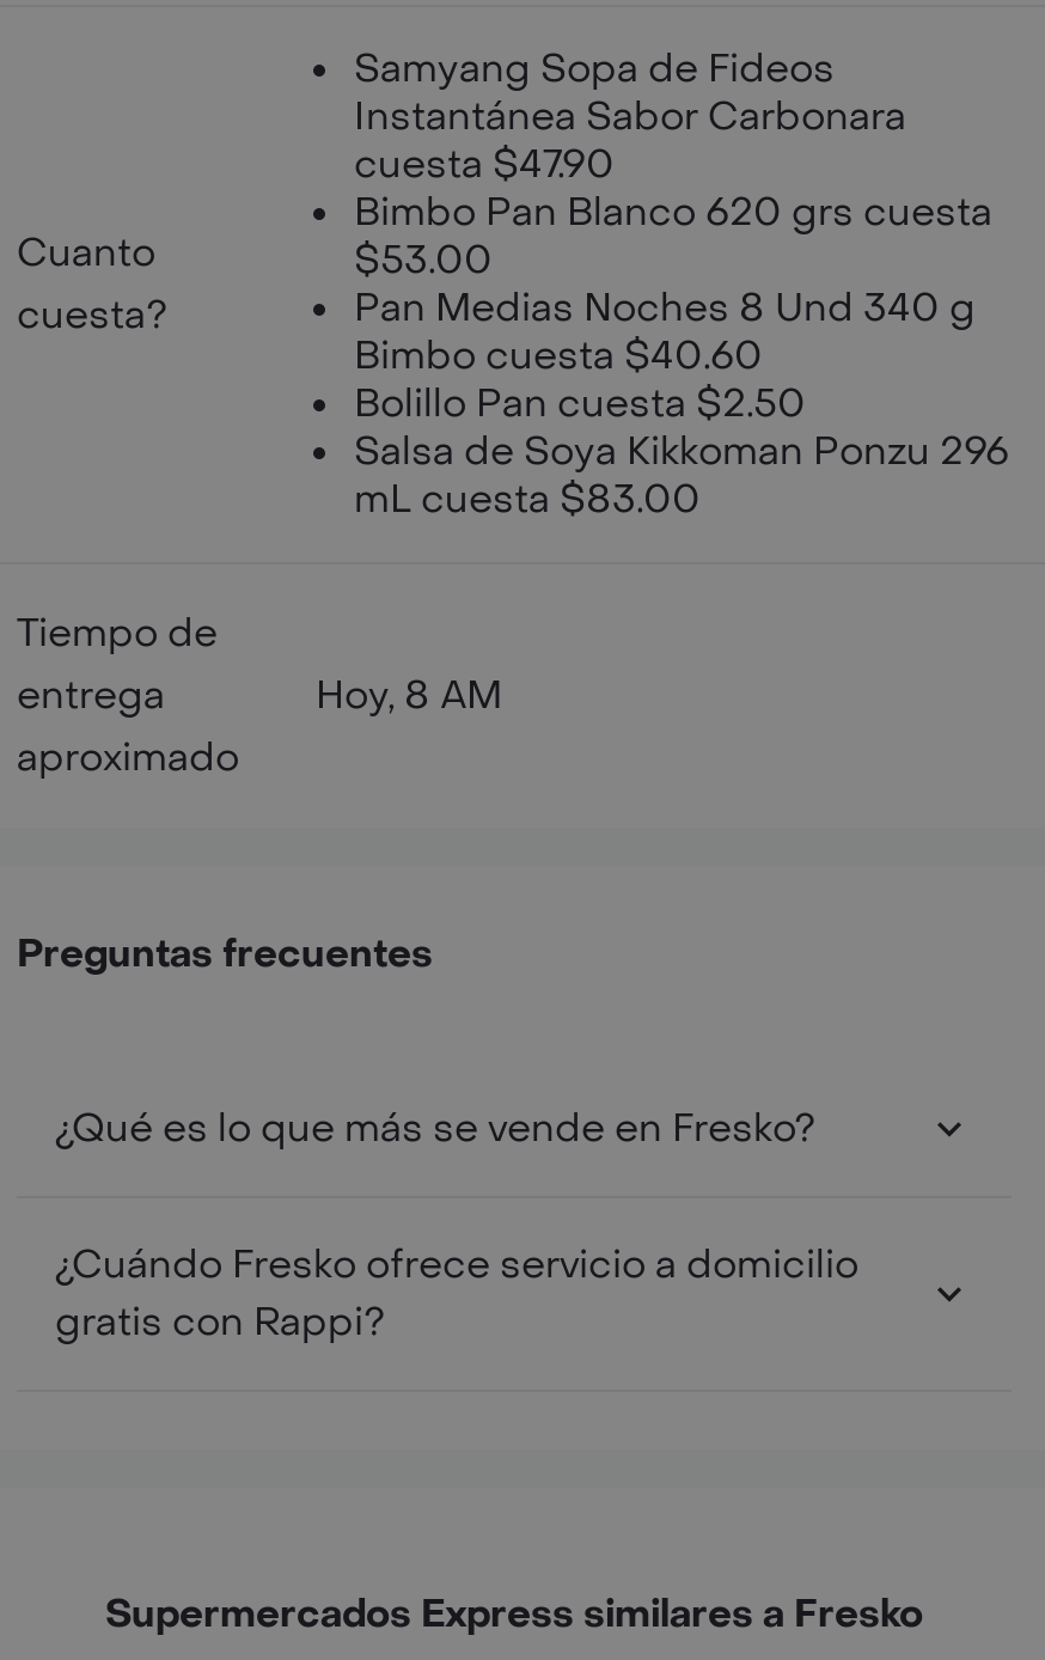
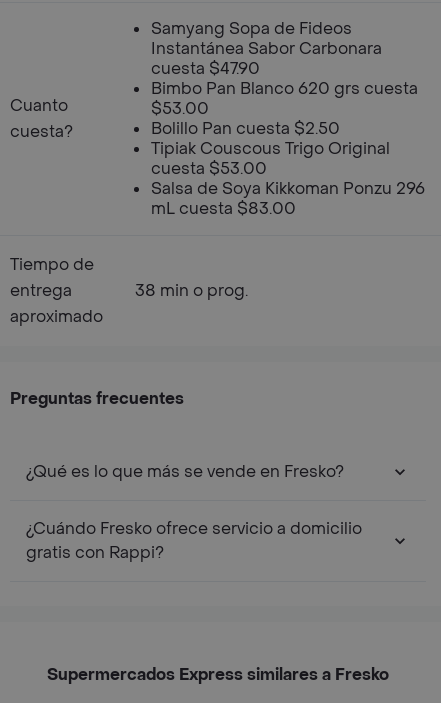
- Pan Medias Noches 8 Und 340 g
- Bimbo cuesta $40.60

+ Tipiak Couscous Trigo Original
+ cuesta $53.00

moved up: Bolillo Pan cuesta $2.50

- Hoy, 8 AM
+ 38 min o prog.
